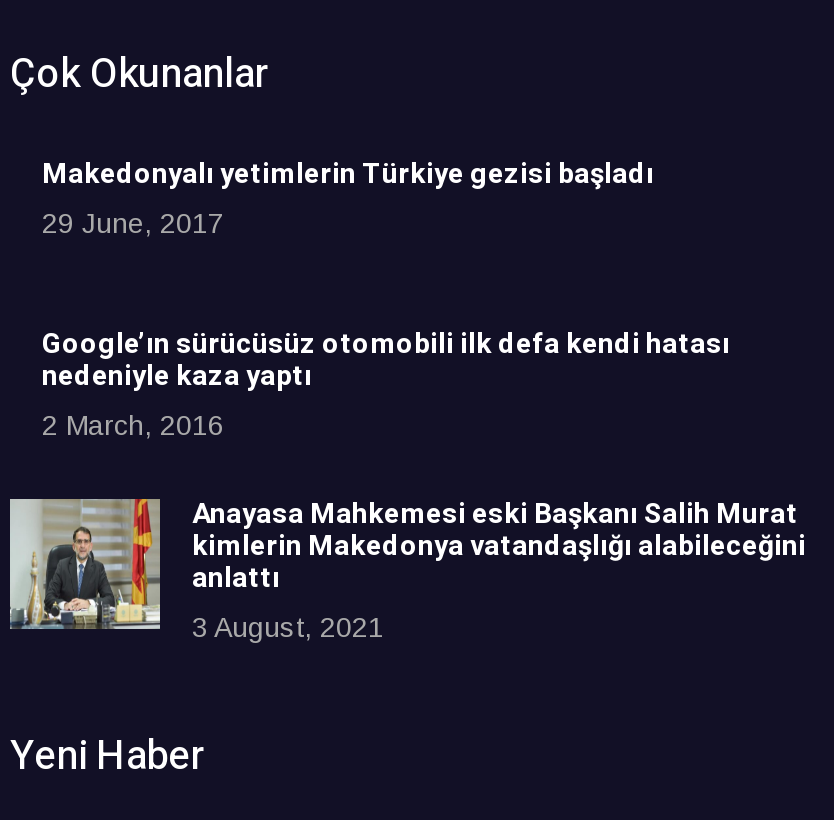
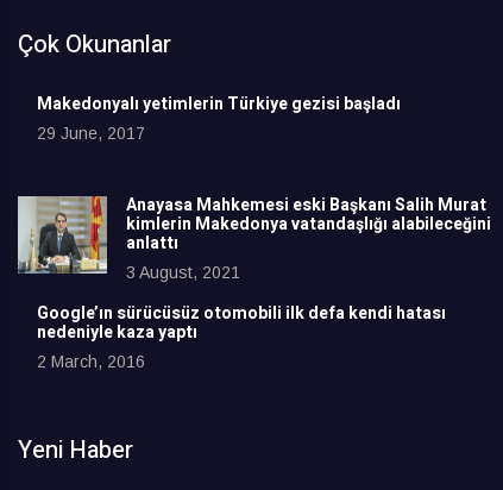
moved down: Google’ın sürücüsüz otomobili ilk defa kendi hatası | nedeniyle kaza yaptı | 2 March, 2016

moved up: [image] | Anayasa Mahkemesi eski Başkanı Salih Murat | kimlerin Makedonya vatandaşlığı alabileceğini | anlattı | 3 August, 2021
